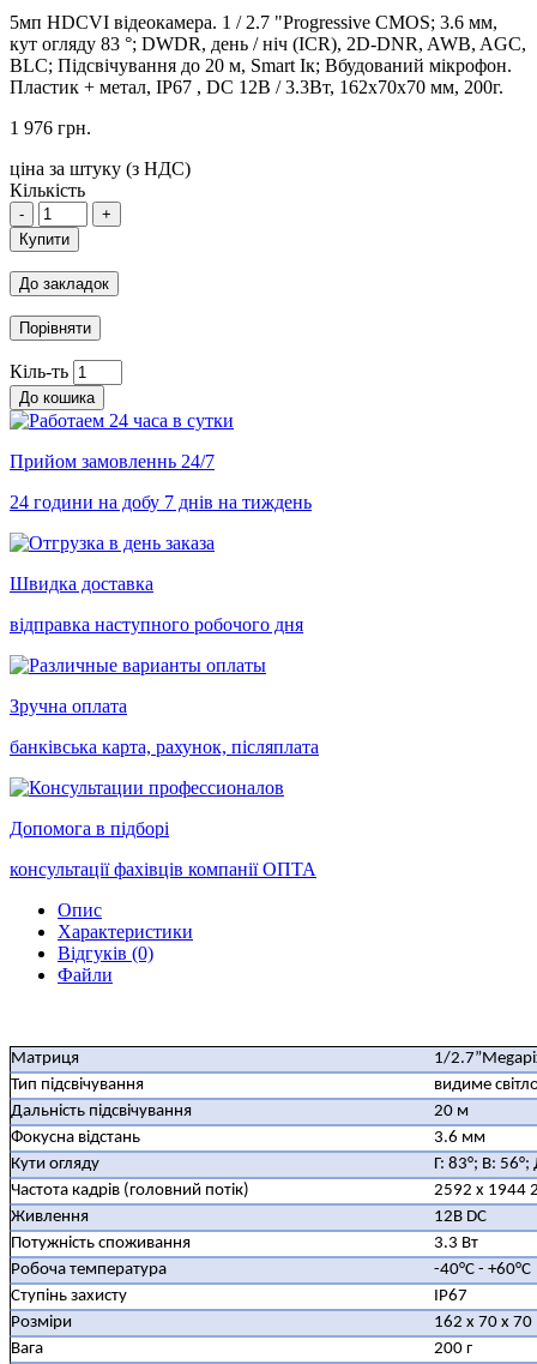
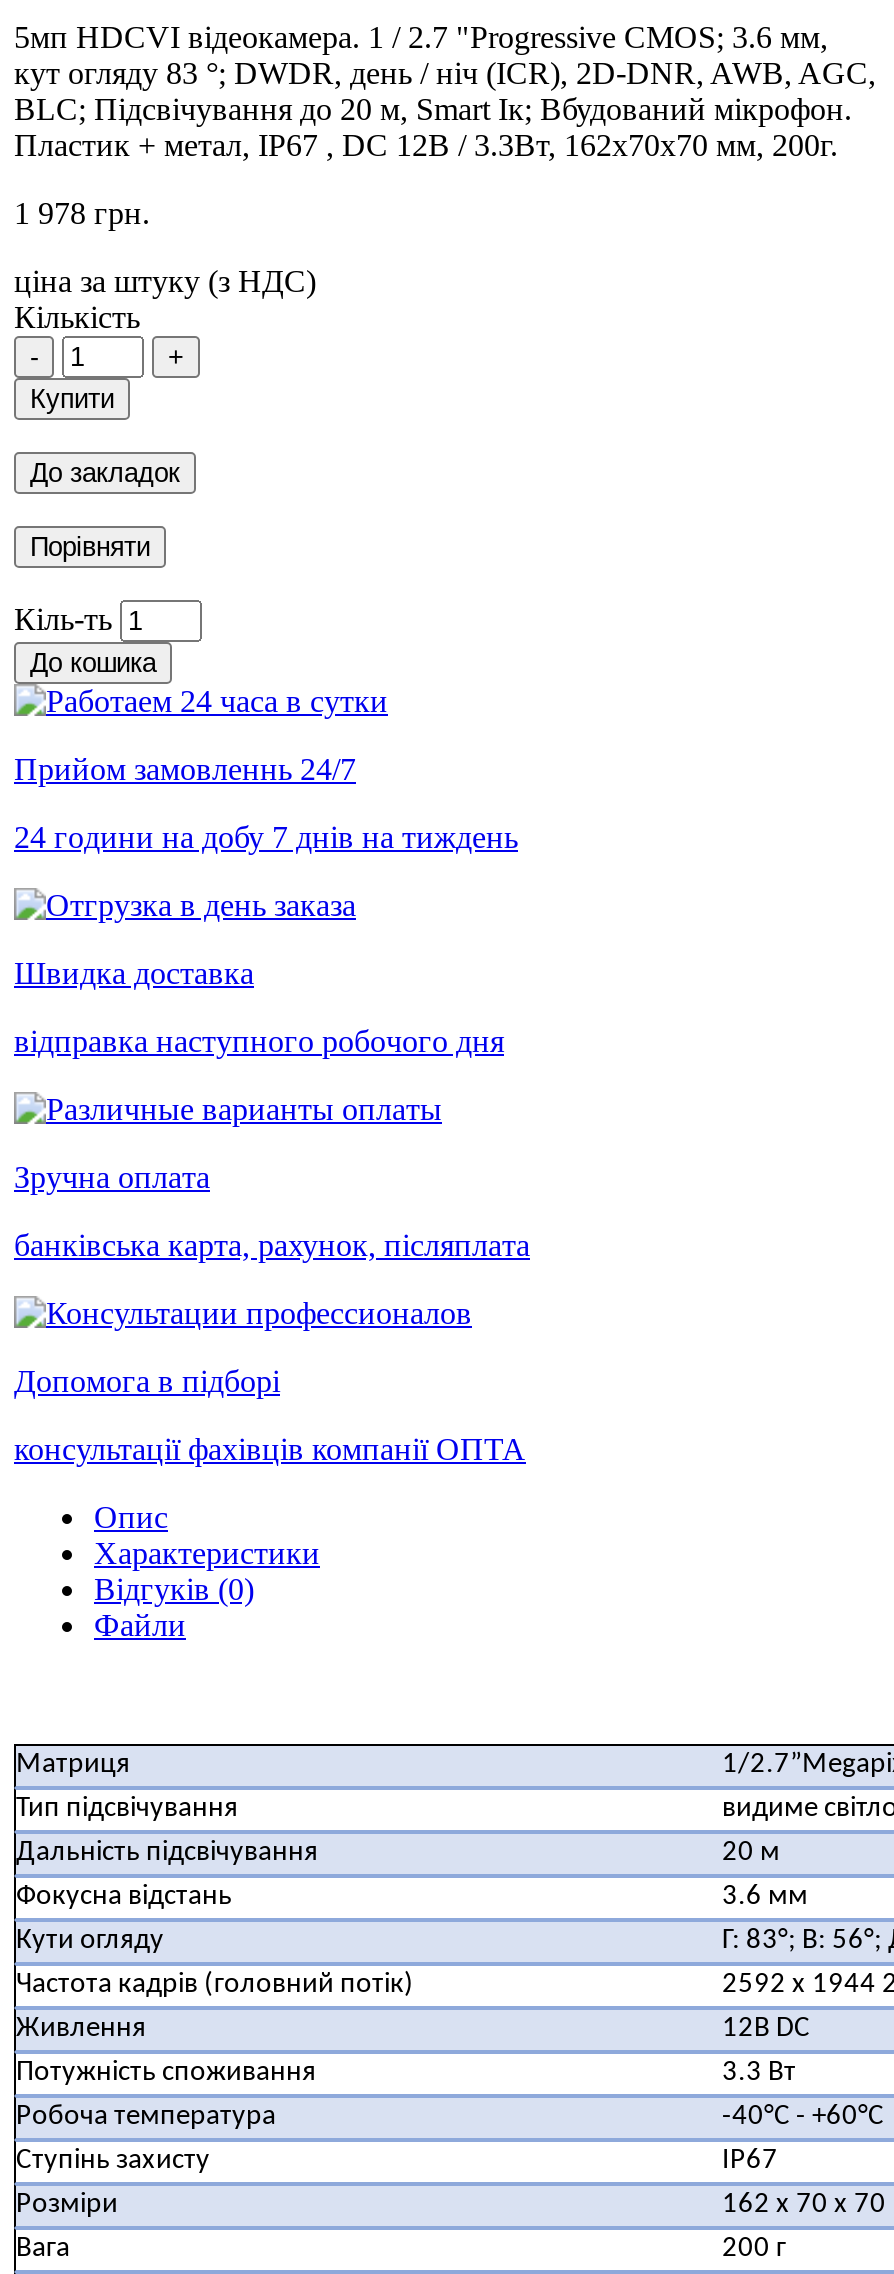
- 1 976 грн.
+ 1 978 грн.
